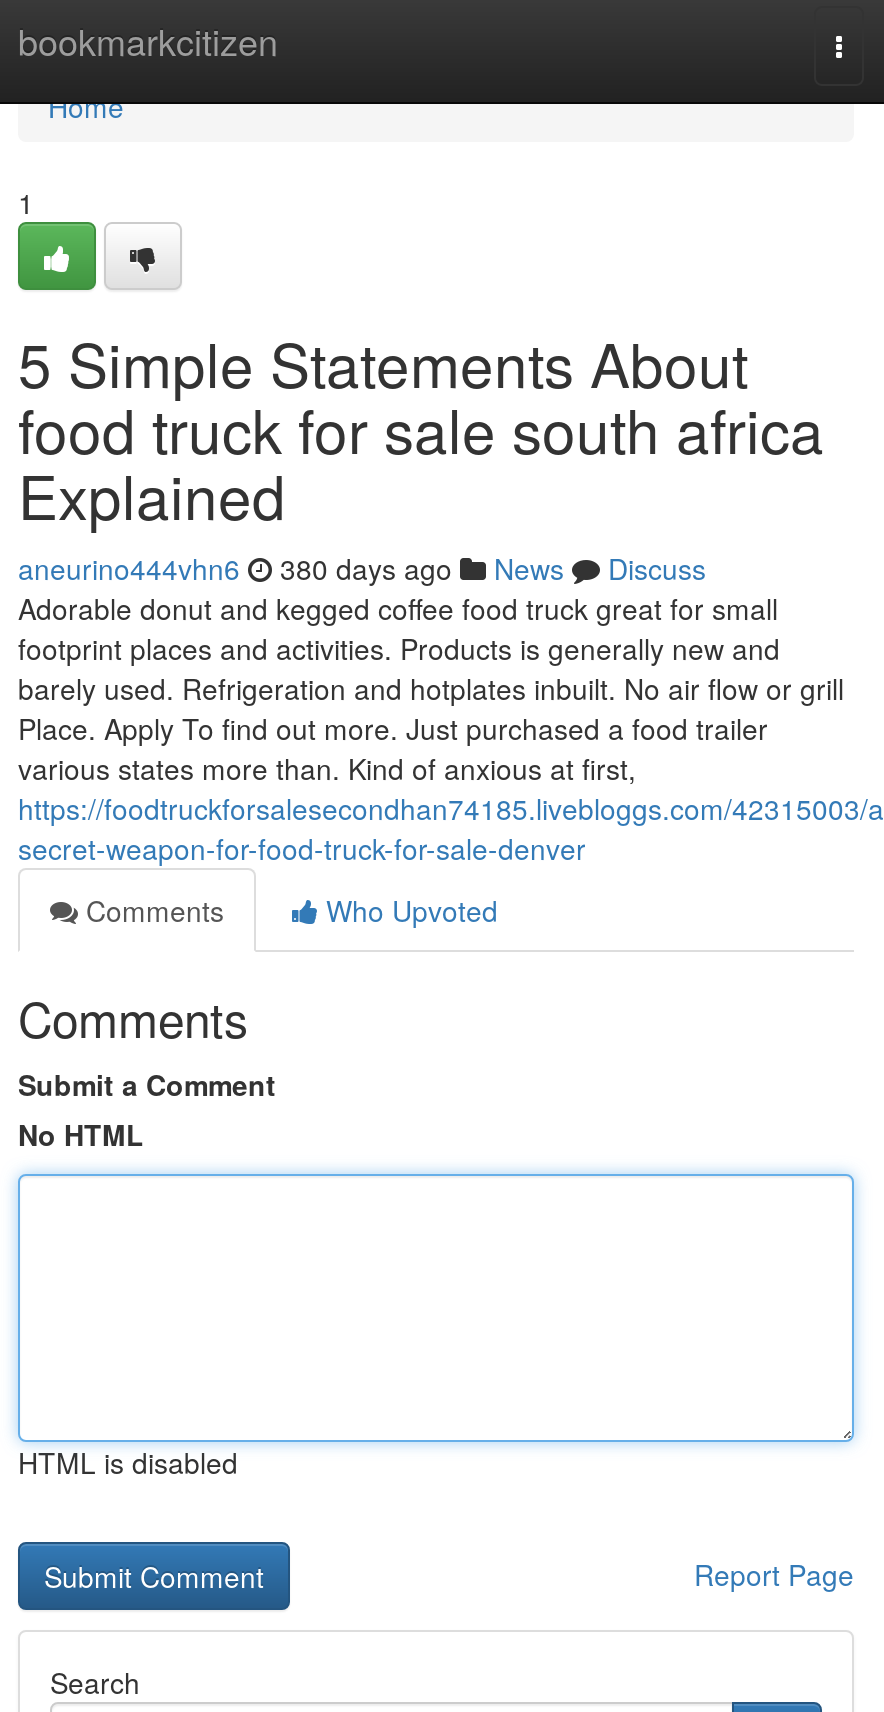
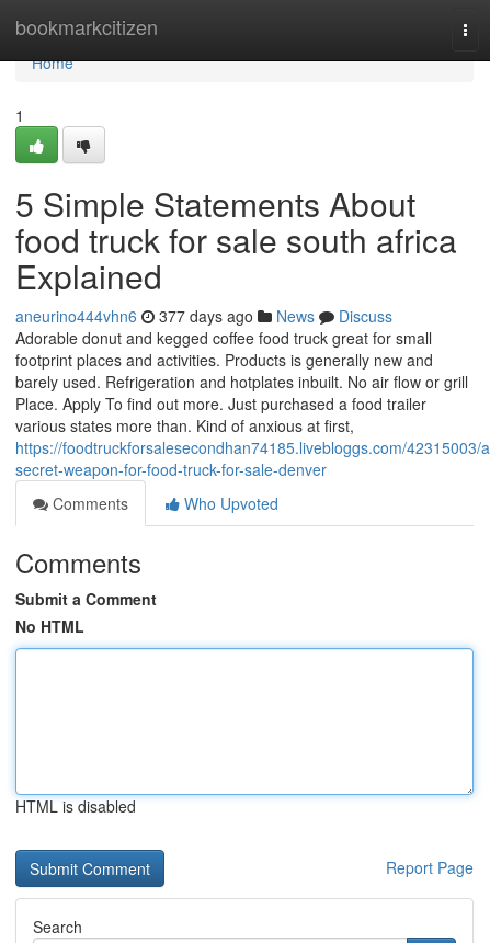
- aneurino444vhn6 380 days ago News Discuss
+ aneurino444vhn6 377 days ago News Discuss
